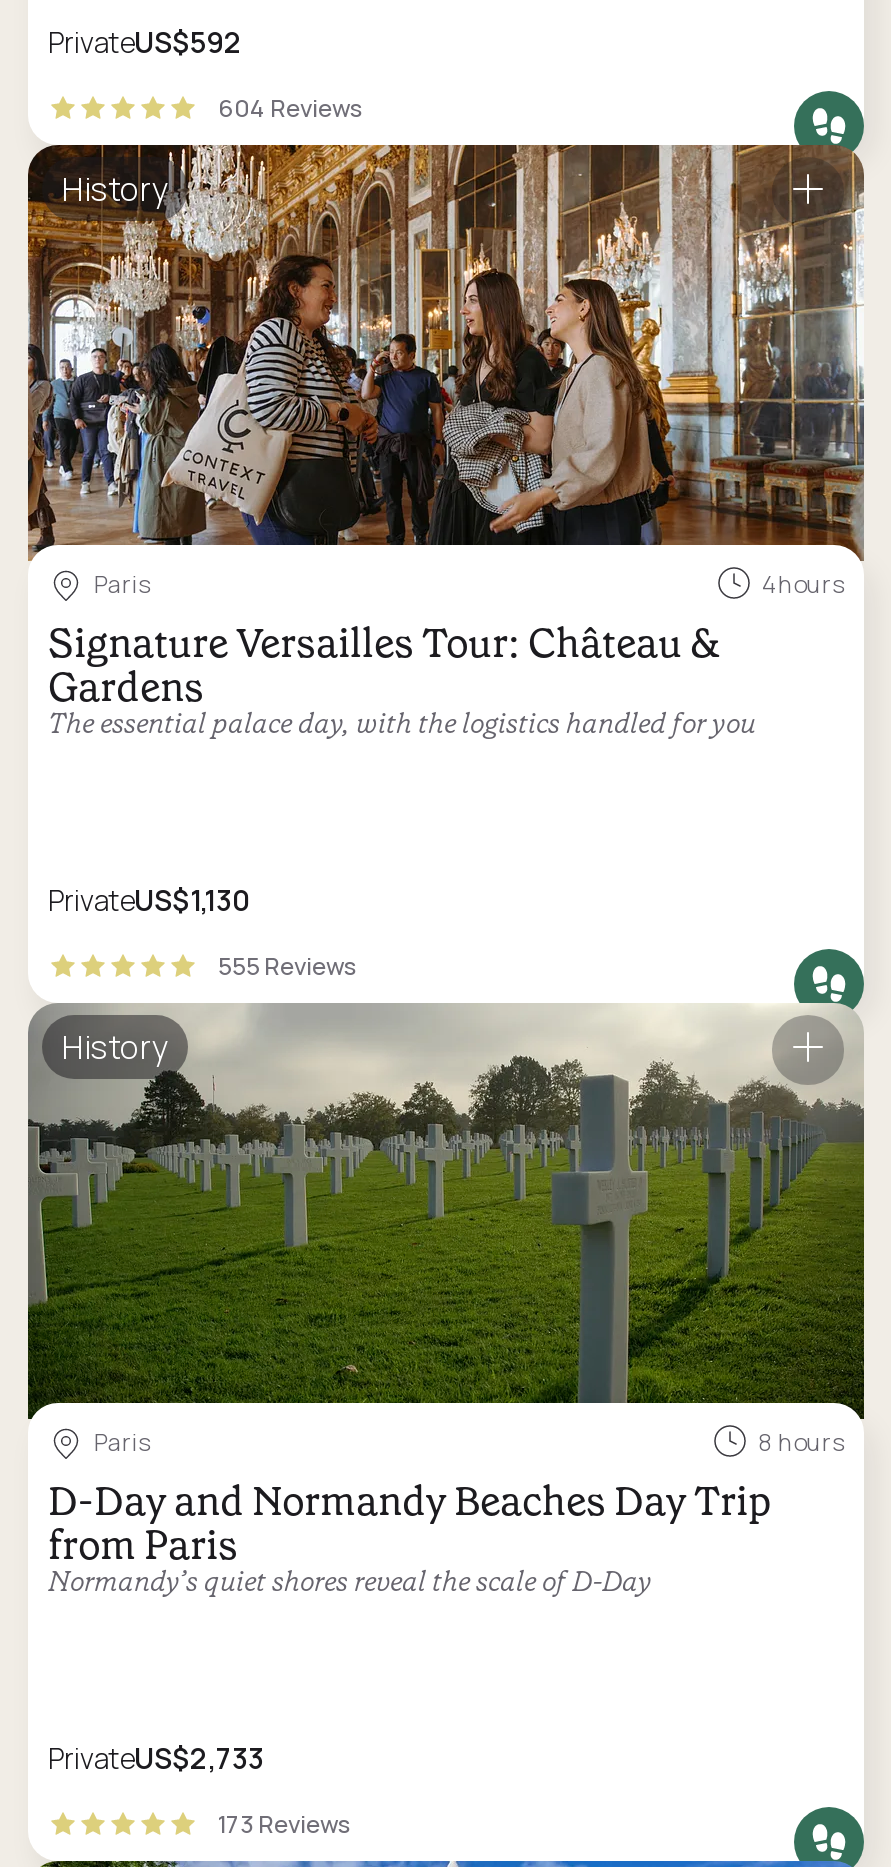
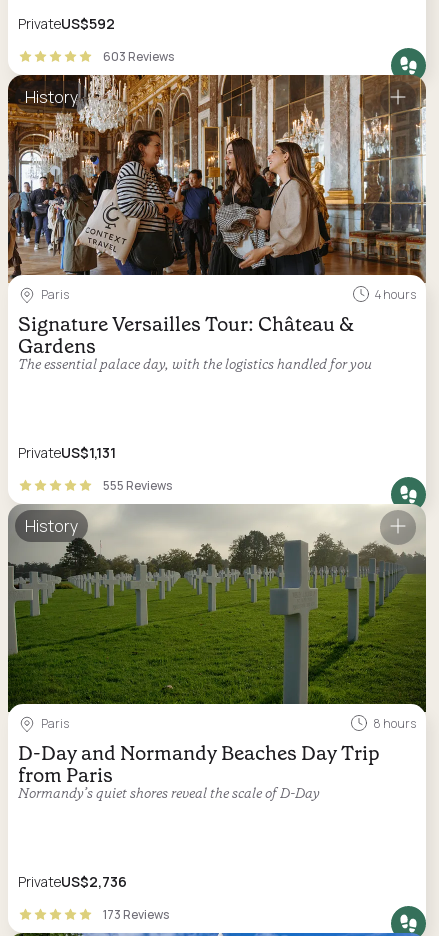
- 604 Reviews
+ 603 Reviews

- PrivateUS$1,130
+ PrivateUS$1,131

- PrivateUS$2,733
+ PrivateUS$2,736
